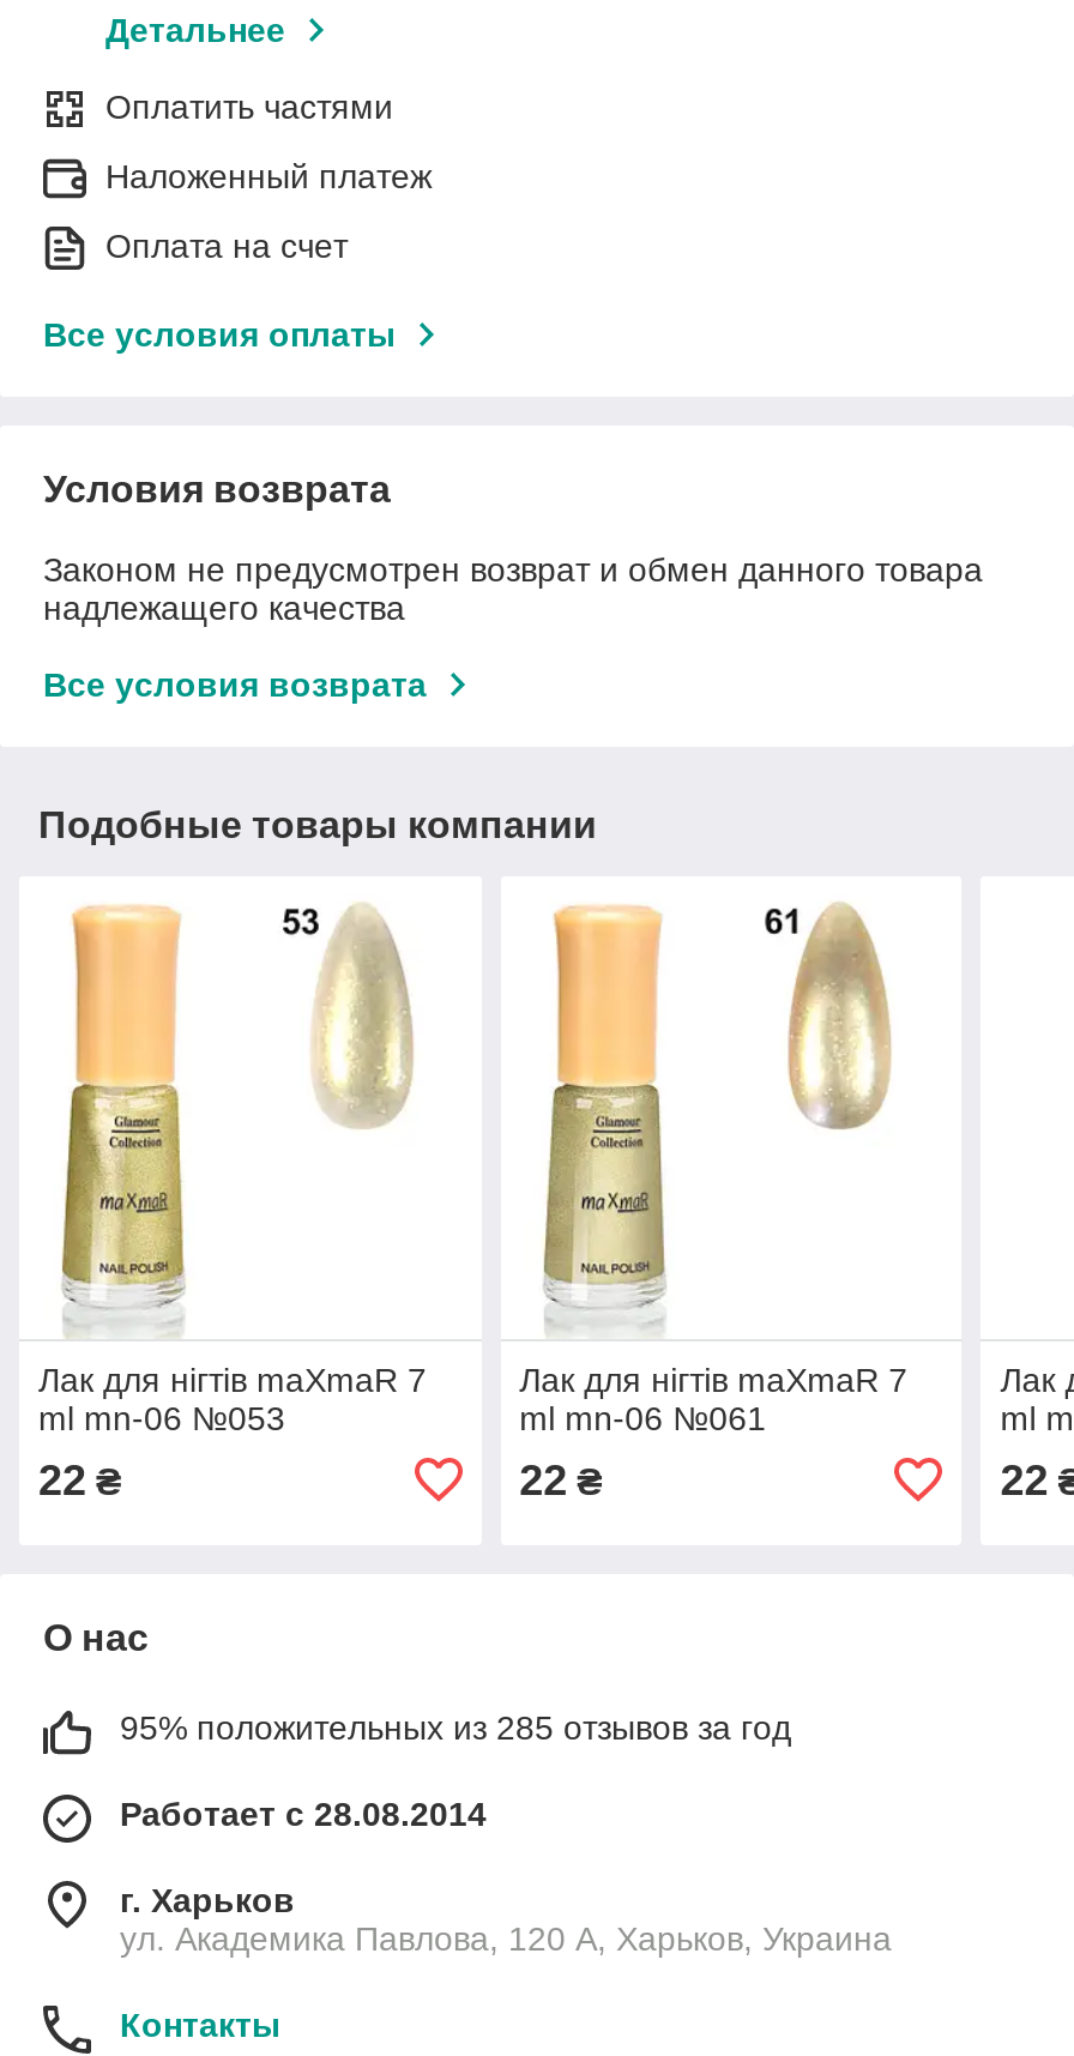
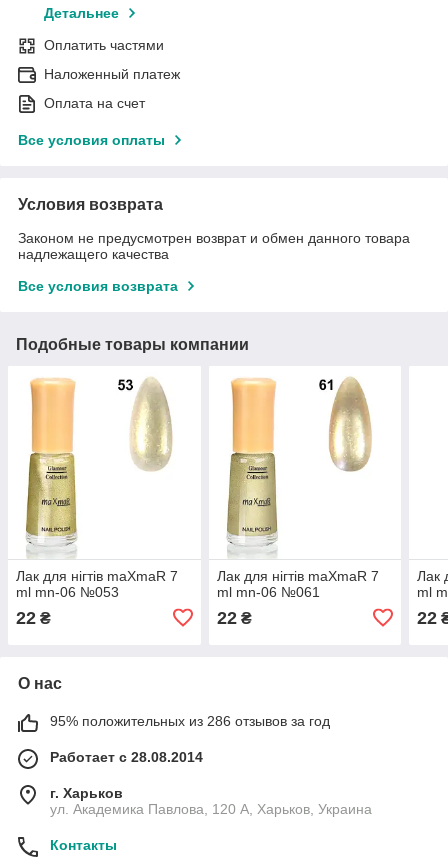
- 95% положительных из 285 отзывов за год
+ 95% положительных из 286 отзывов за год
